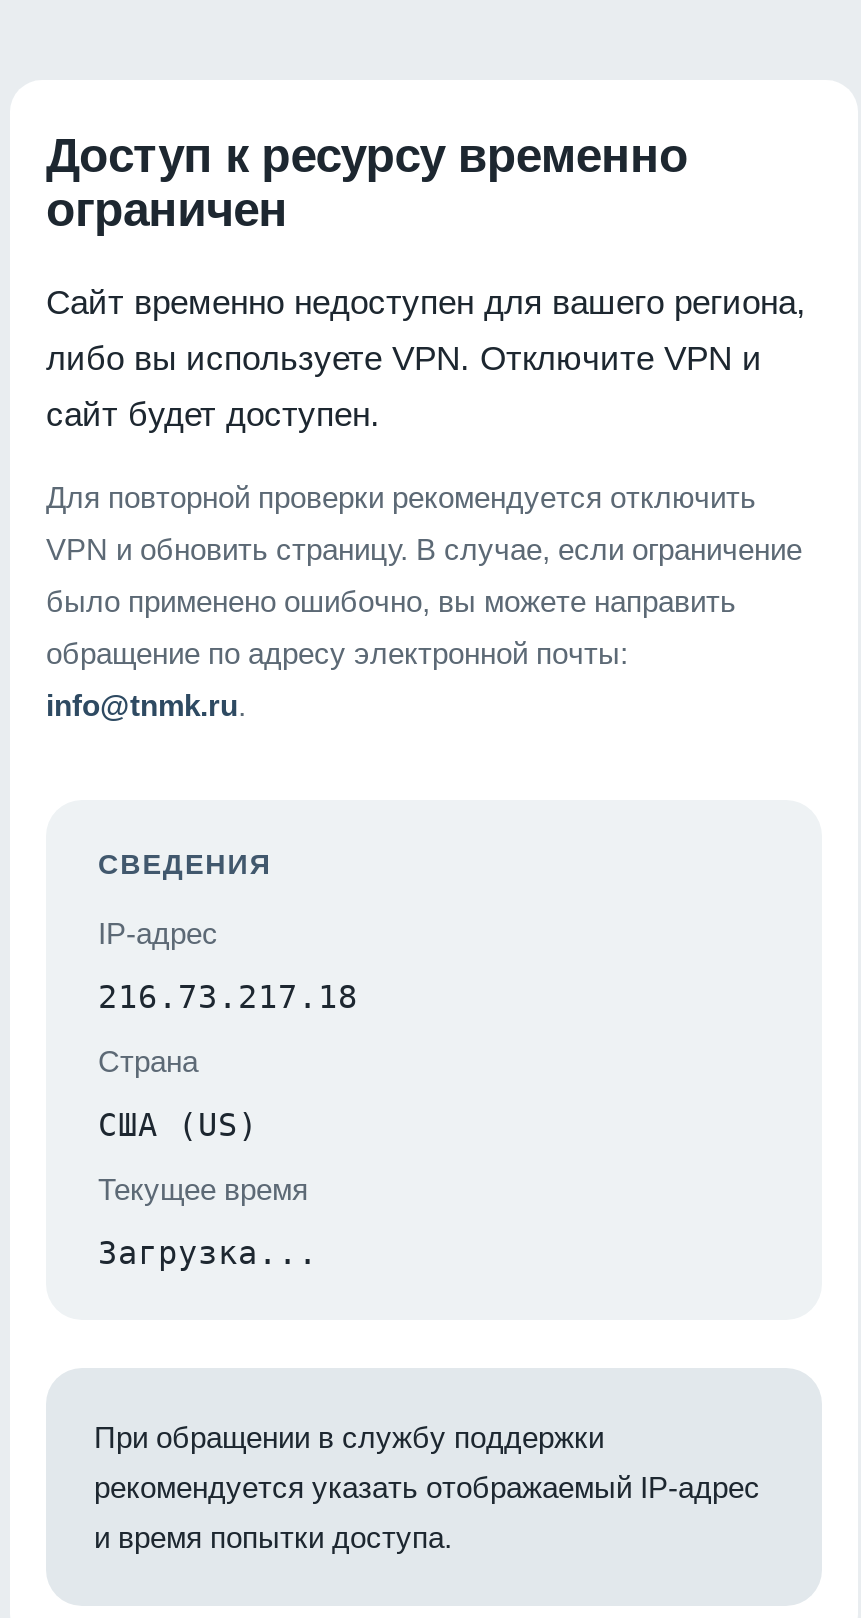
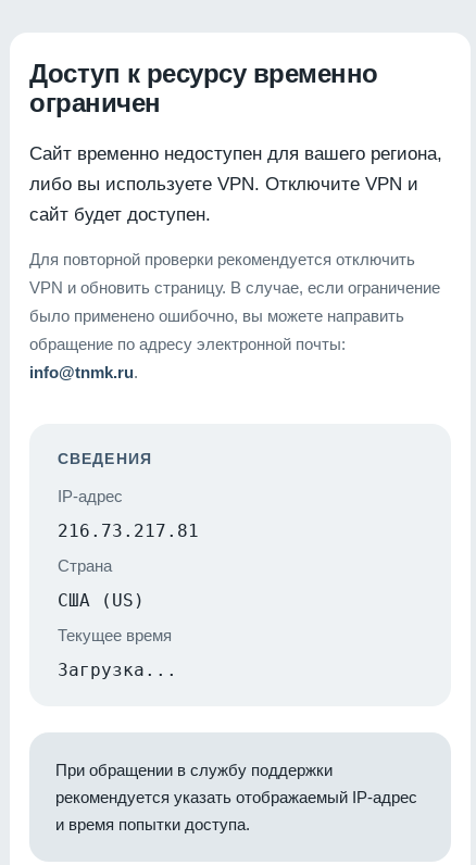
- 216.73.217.18
+ 216.73.217.81
